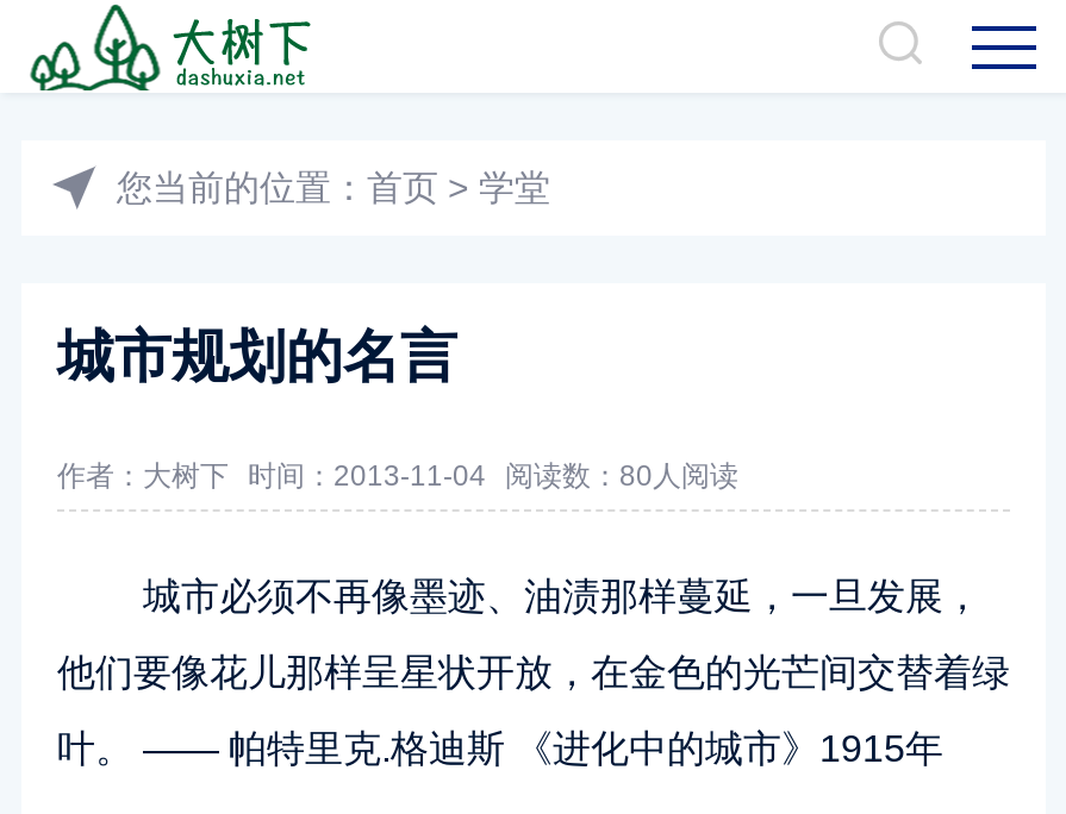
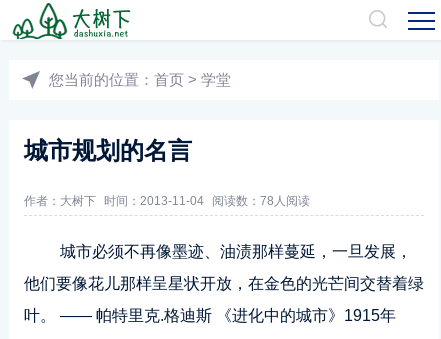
- 作者：大树下 时间：2013-11-04 阅读数：80人阅读
+ 作者：大树下 时间：2013-11-04 阅读数：78人阅读
